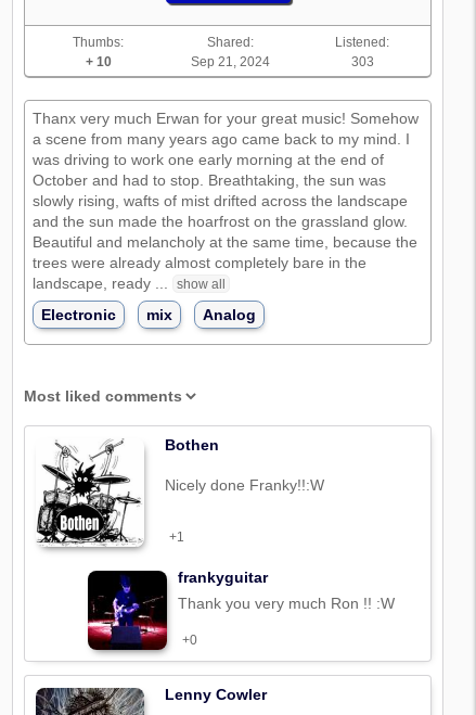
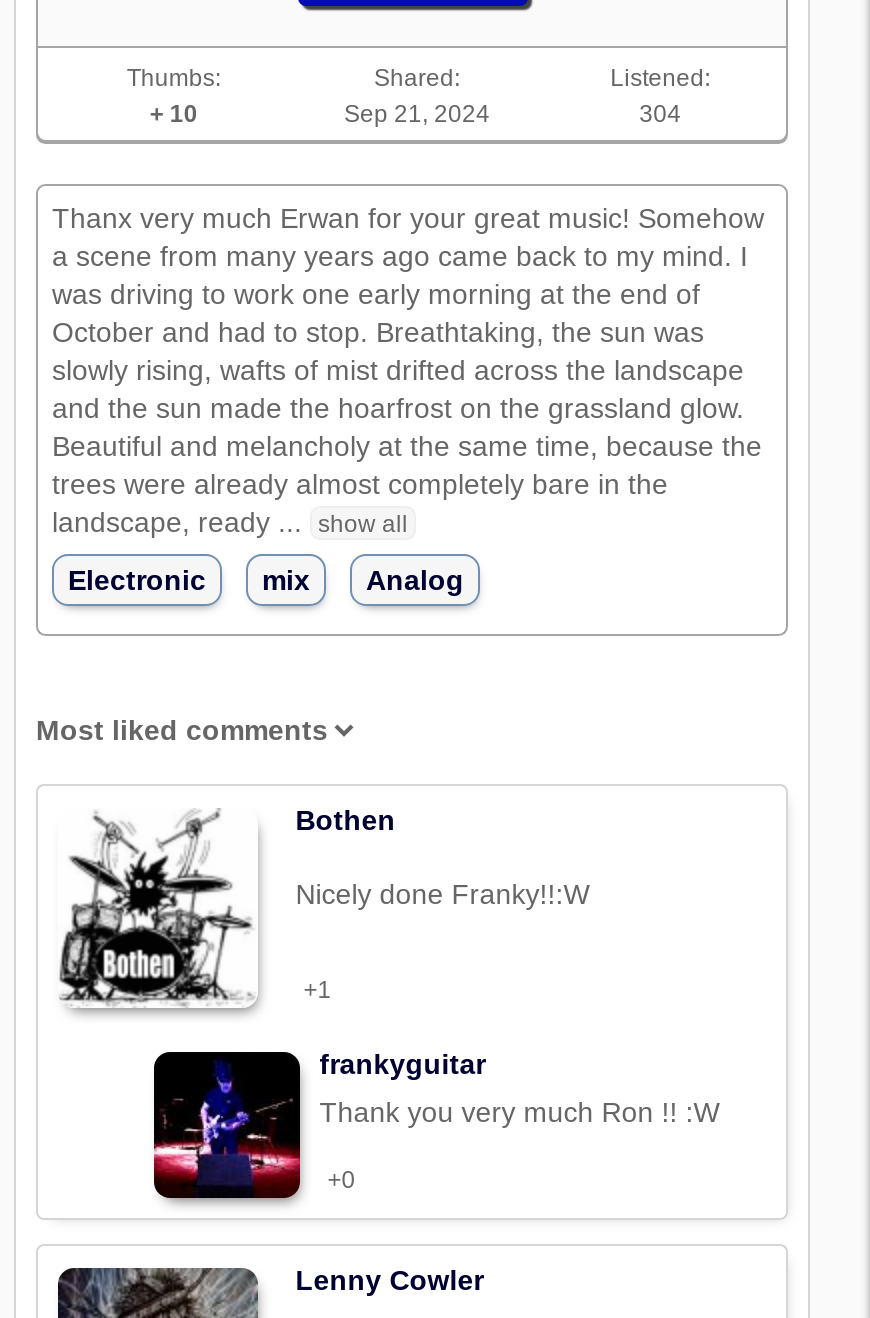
- 303
+ 304
